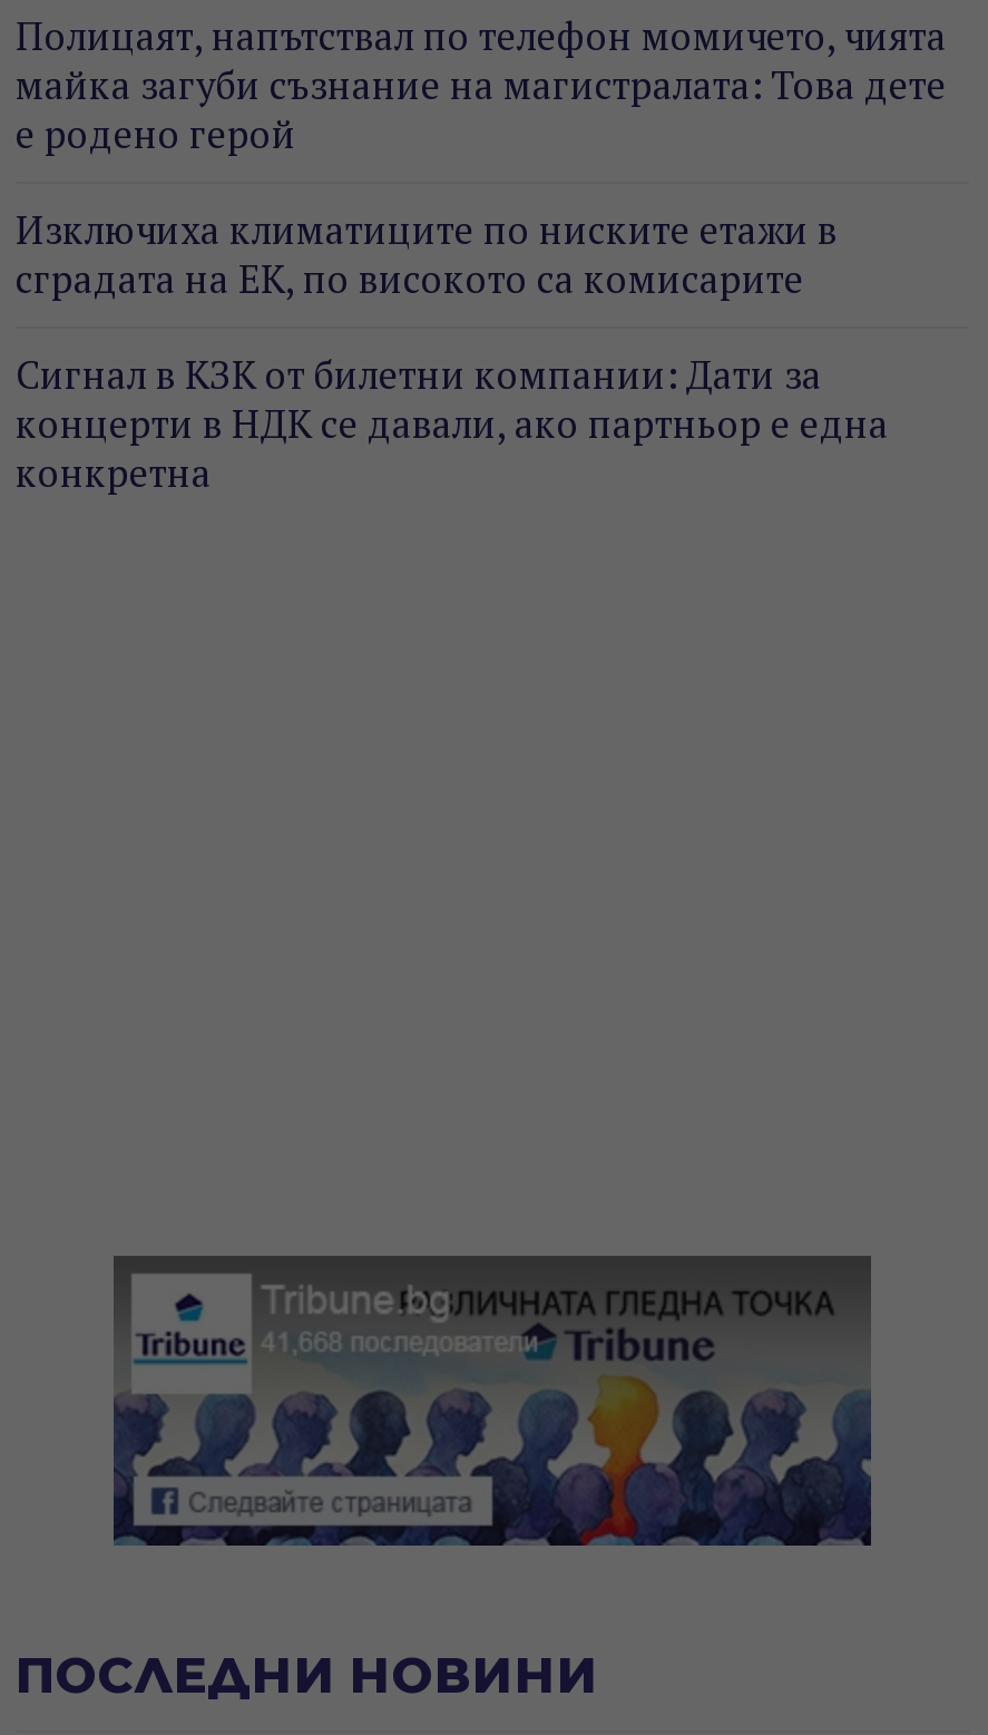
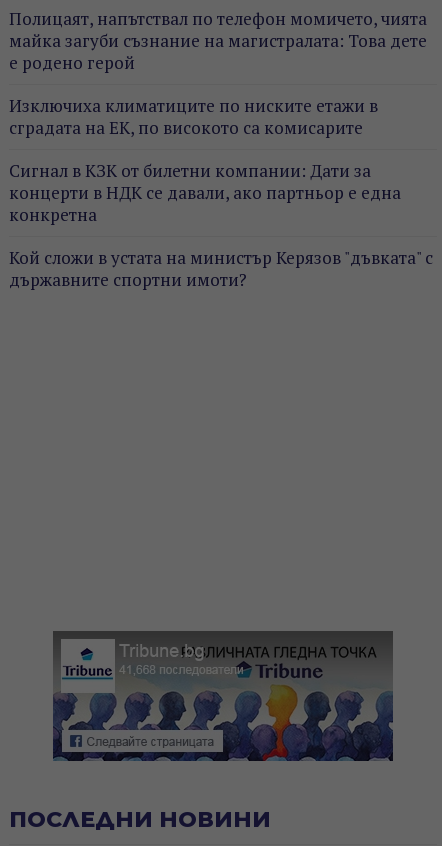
+ Кой сложи в устата на министър Керязов "дъвката" с
+ държавните спортни имоти?
